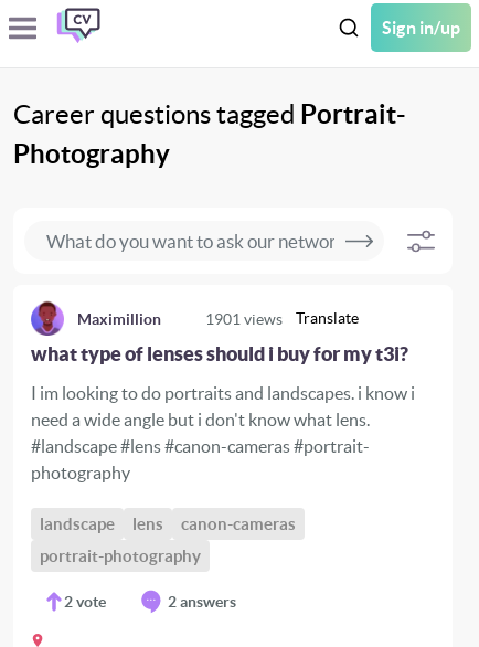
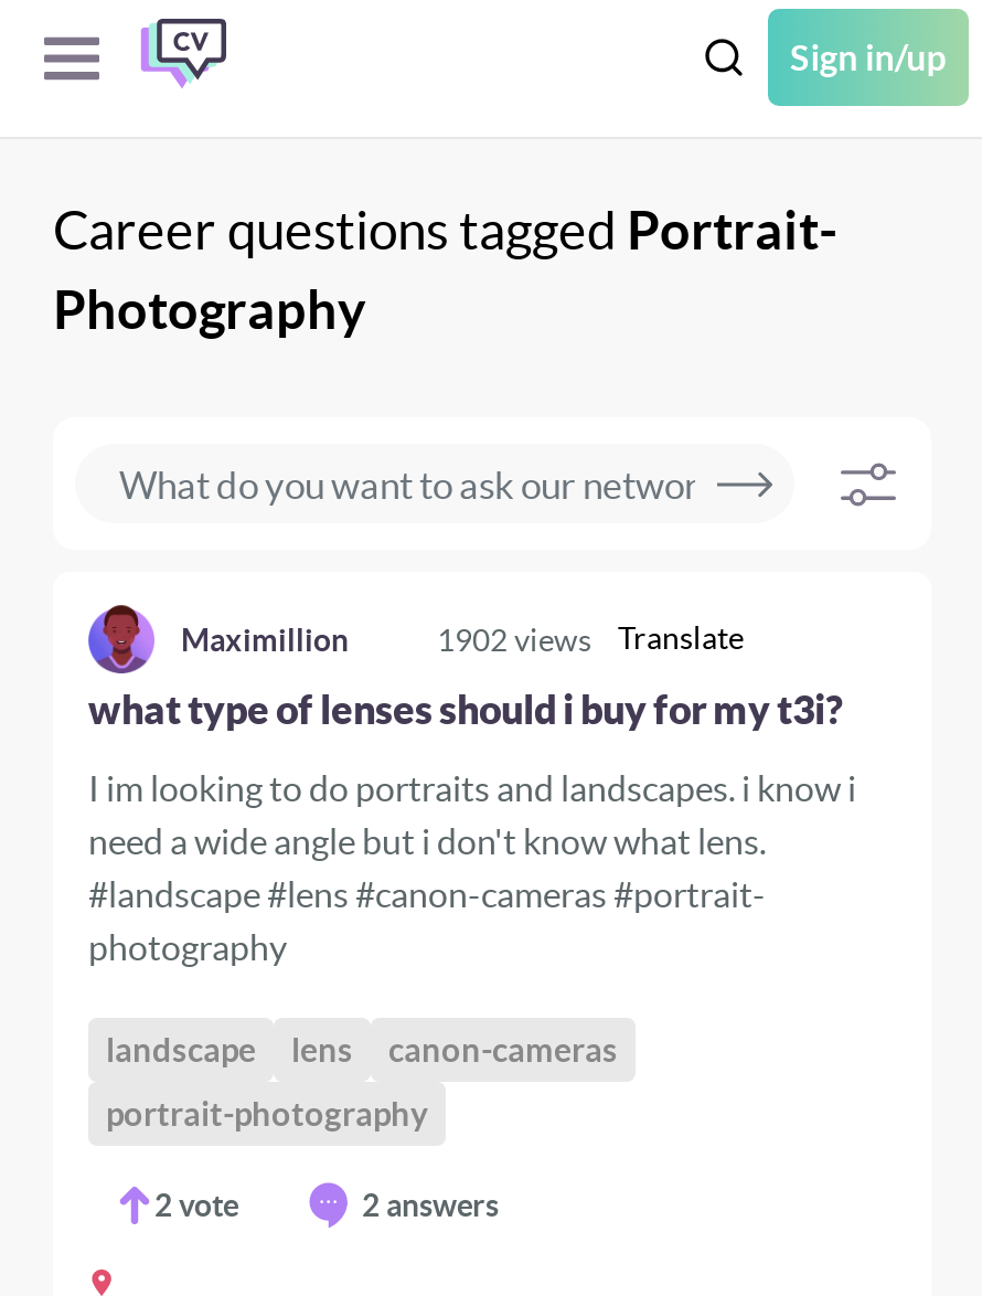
- 1901 views Translate
+ 1902 views Translate
